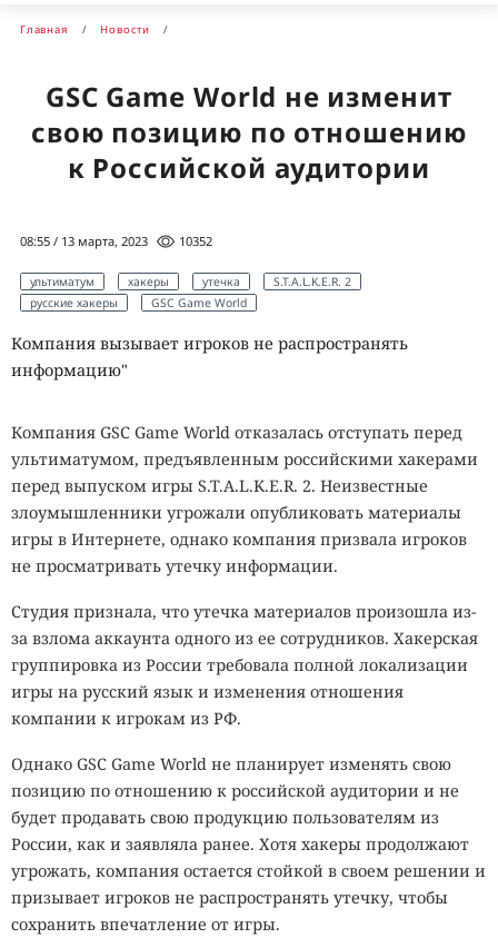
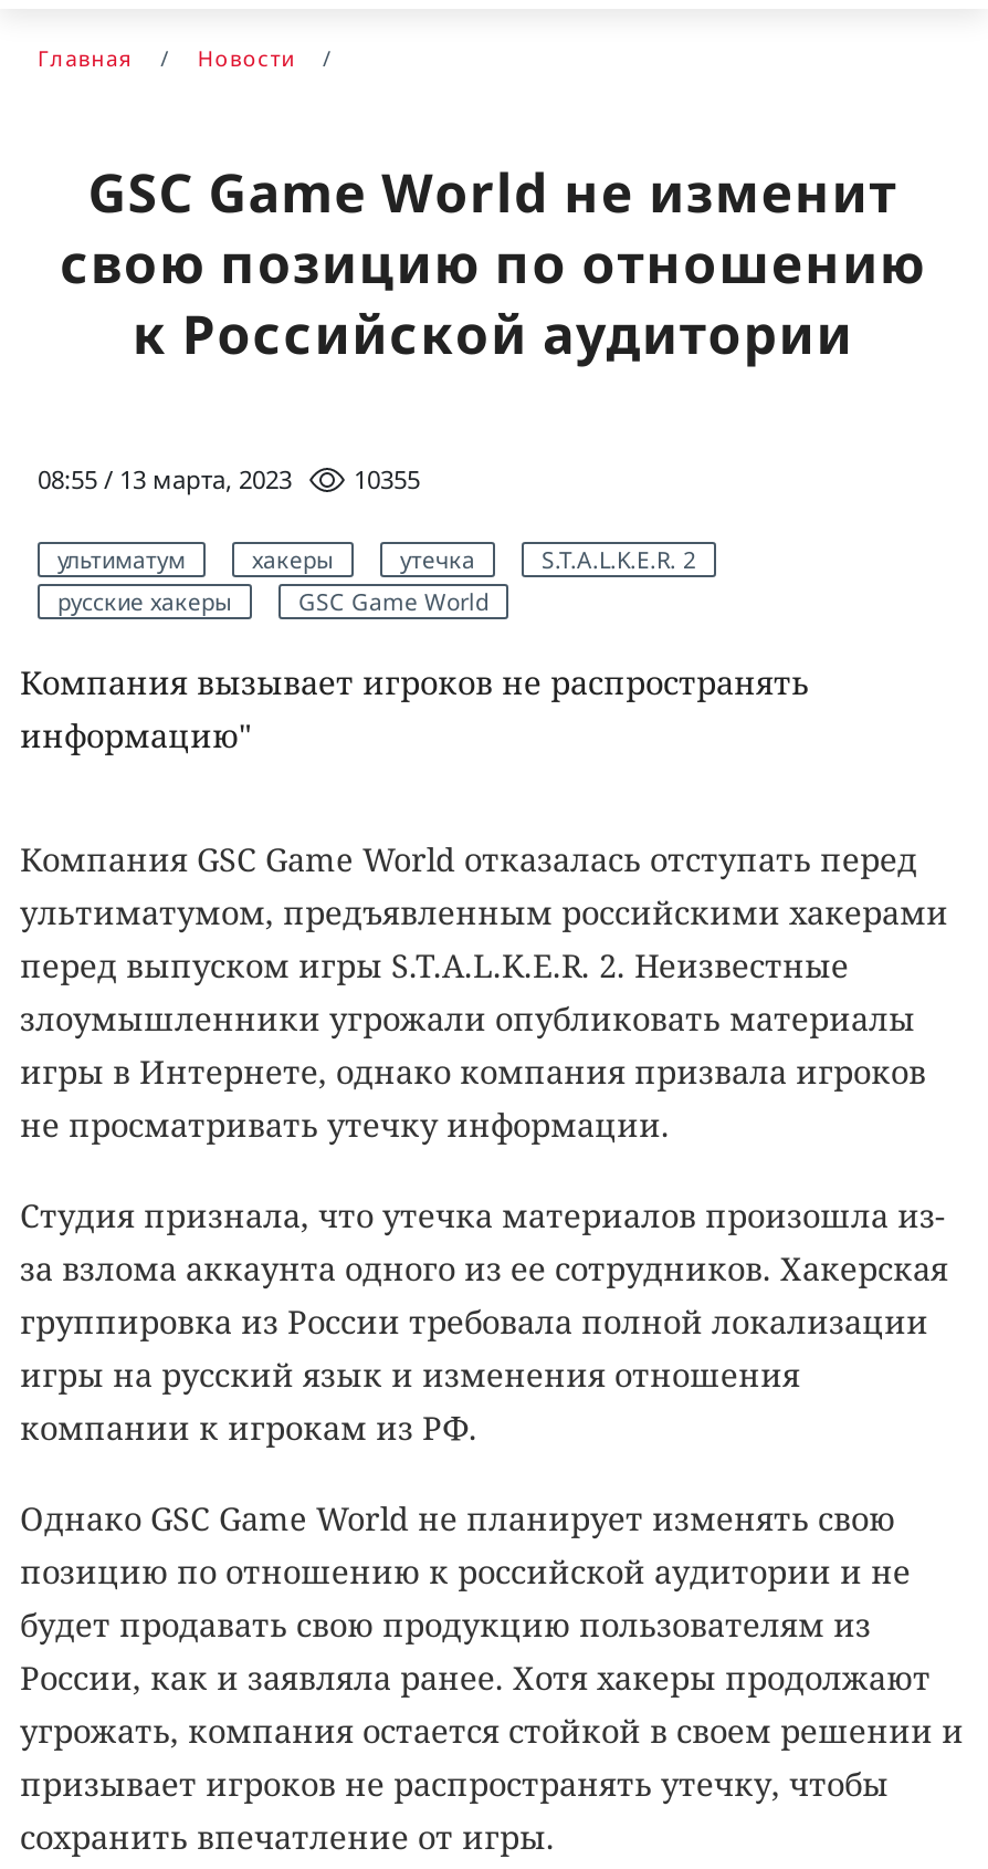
- 08:55 / 13 марта, 2023 10352
+ 08:55 / 13 марта, 2023 10355
